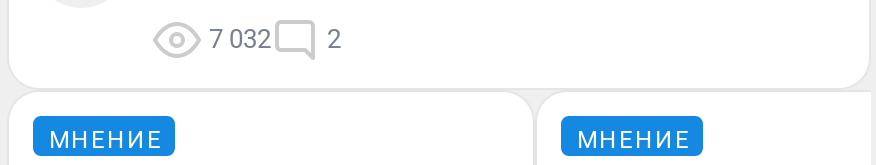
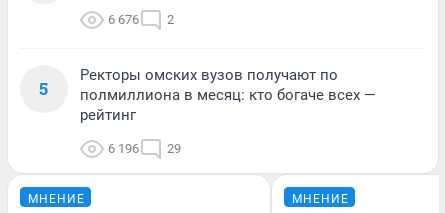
- 7 032 2
+ 6 676 2

+ 5

+ Ректоры омских вузов получают по
+ полмиллиона в месяц: кто богаче всех —
+ рейтинг
+ 6 196
+ 29
